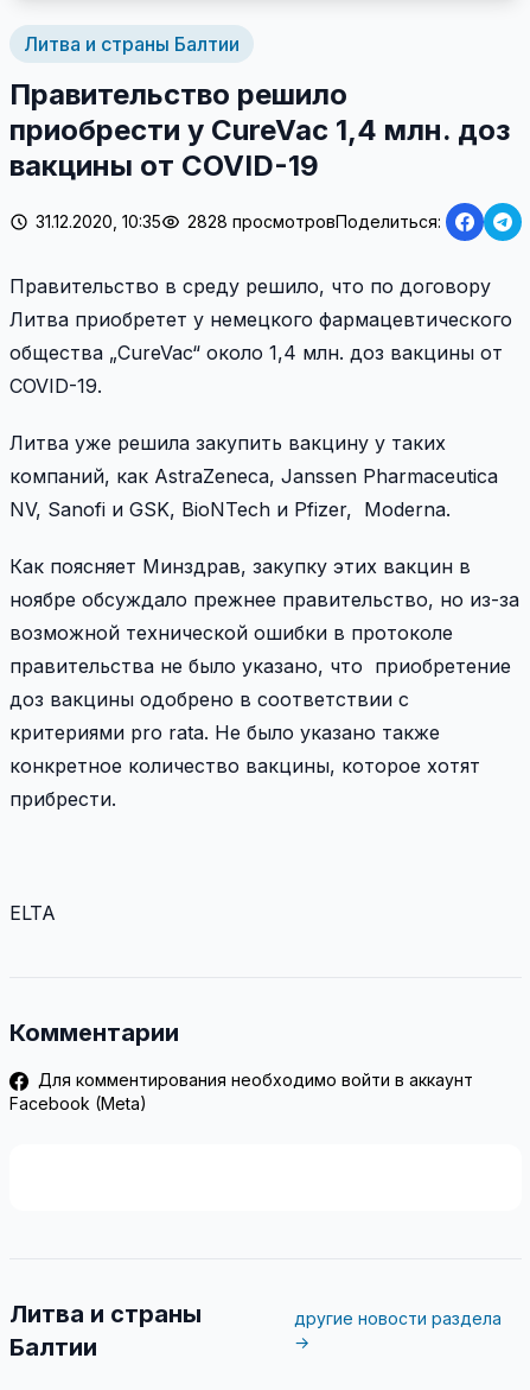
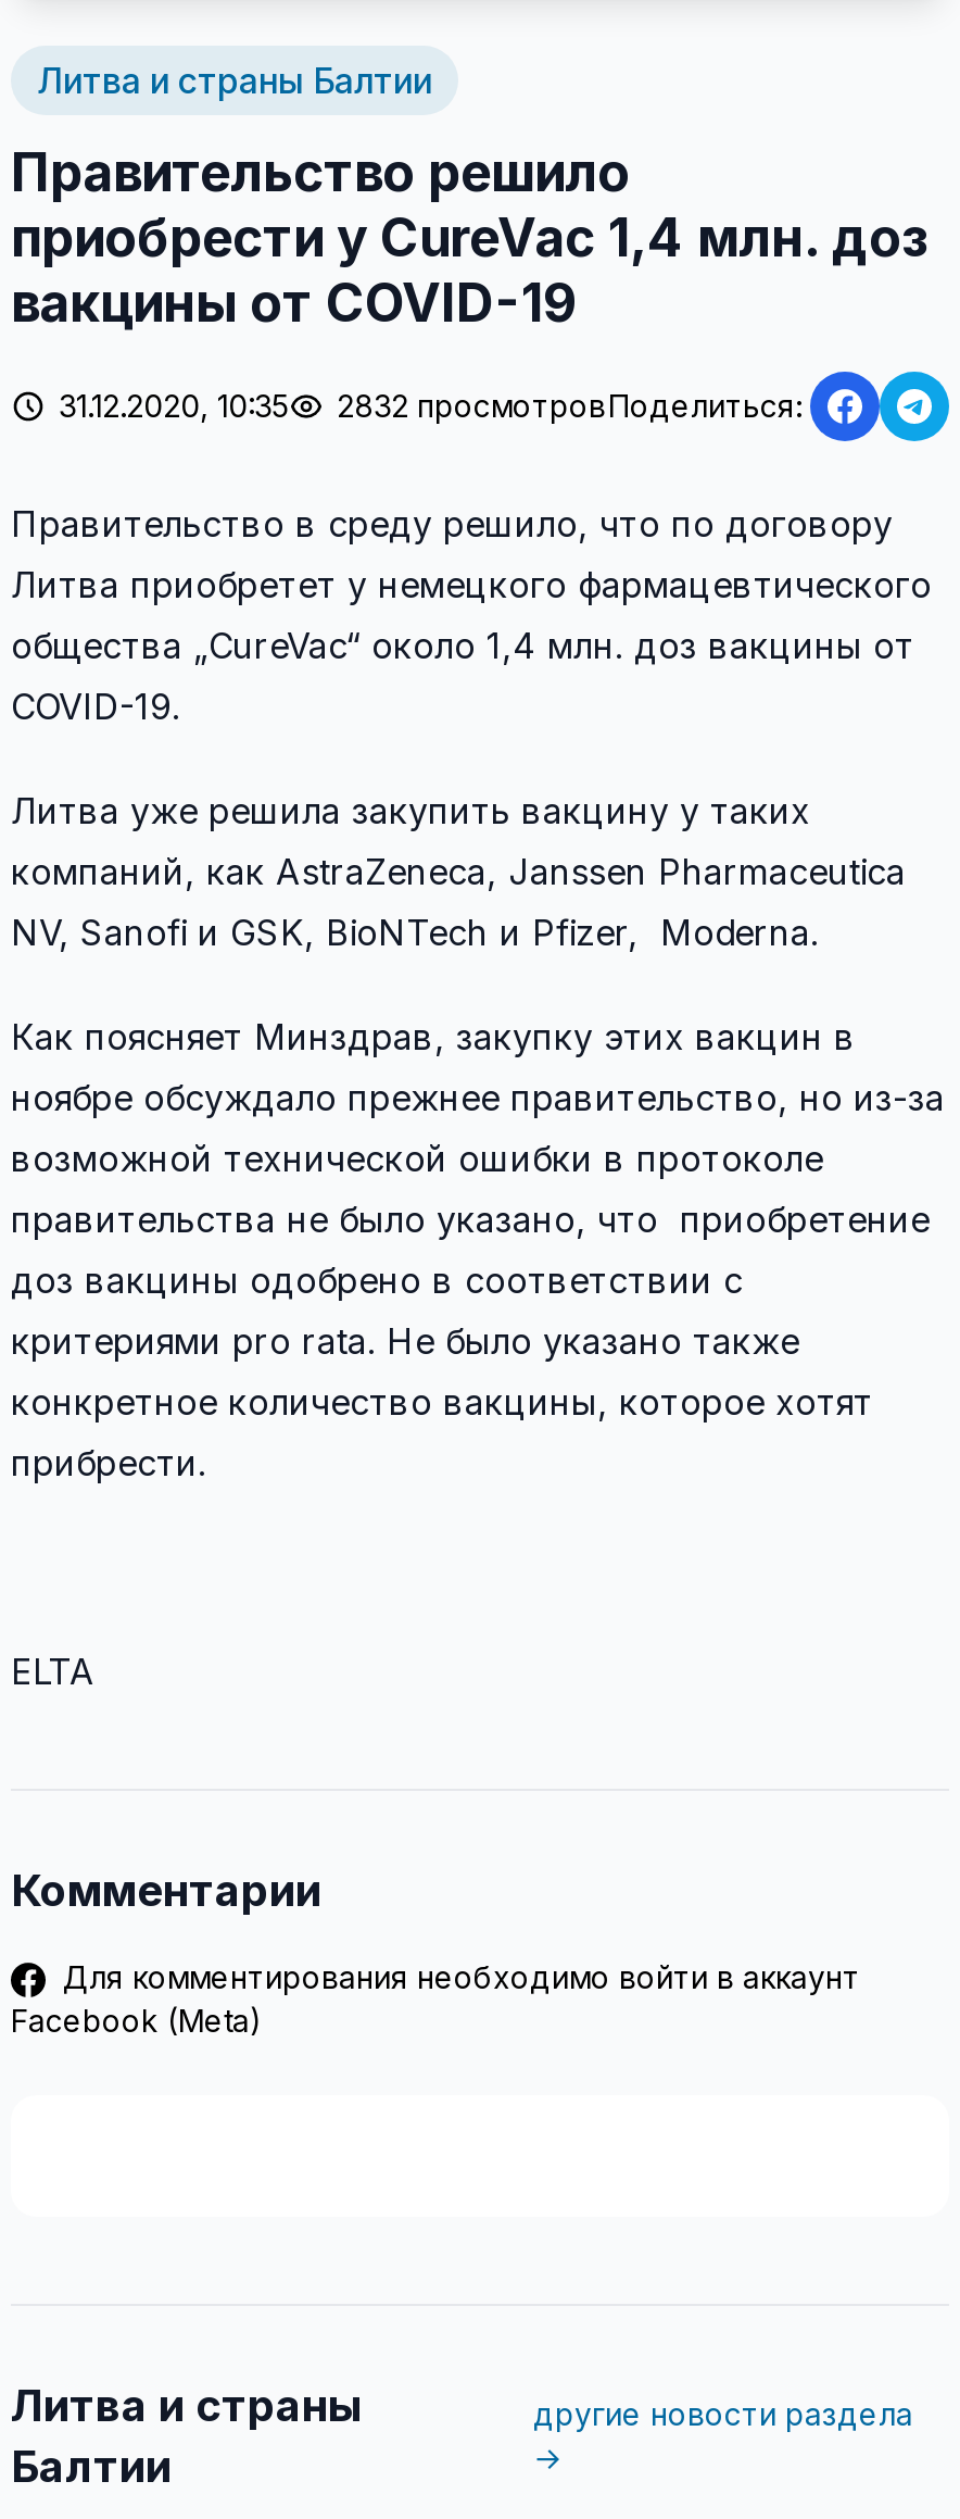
- 2828 просмотровПоделиться:
+ 2832 просмотровПоделиться:
